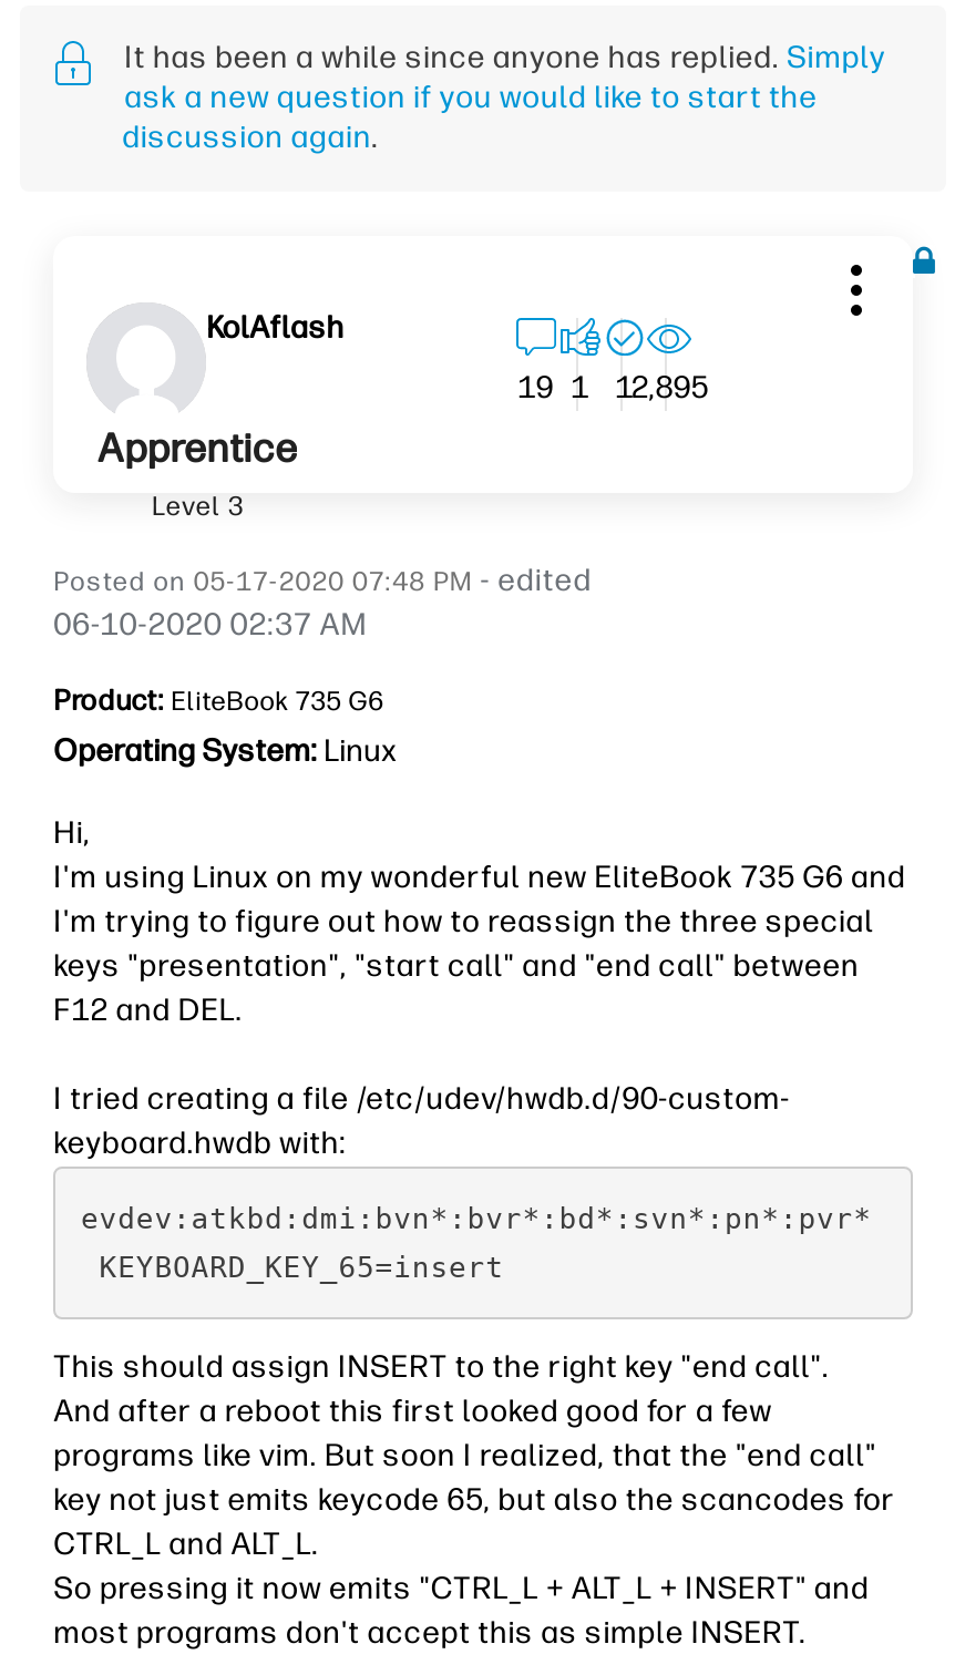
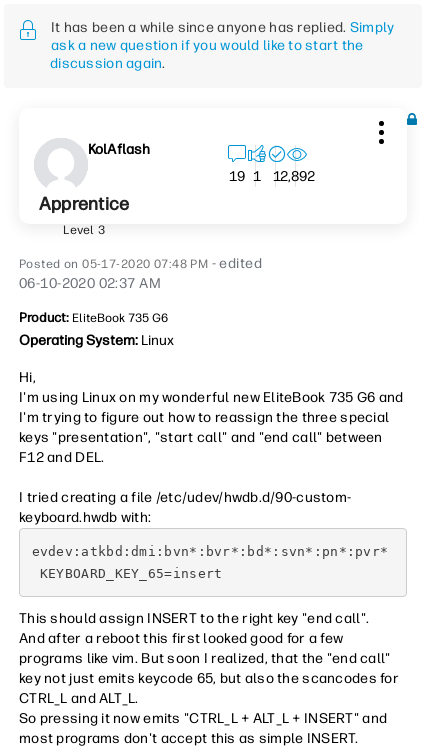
- 19 1 12,895
+ 19 1 12,892
